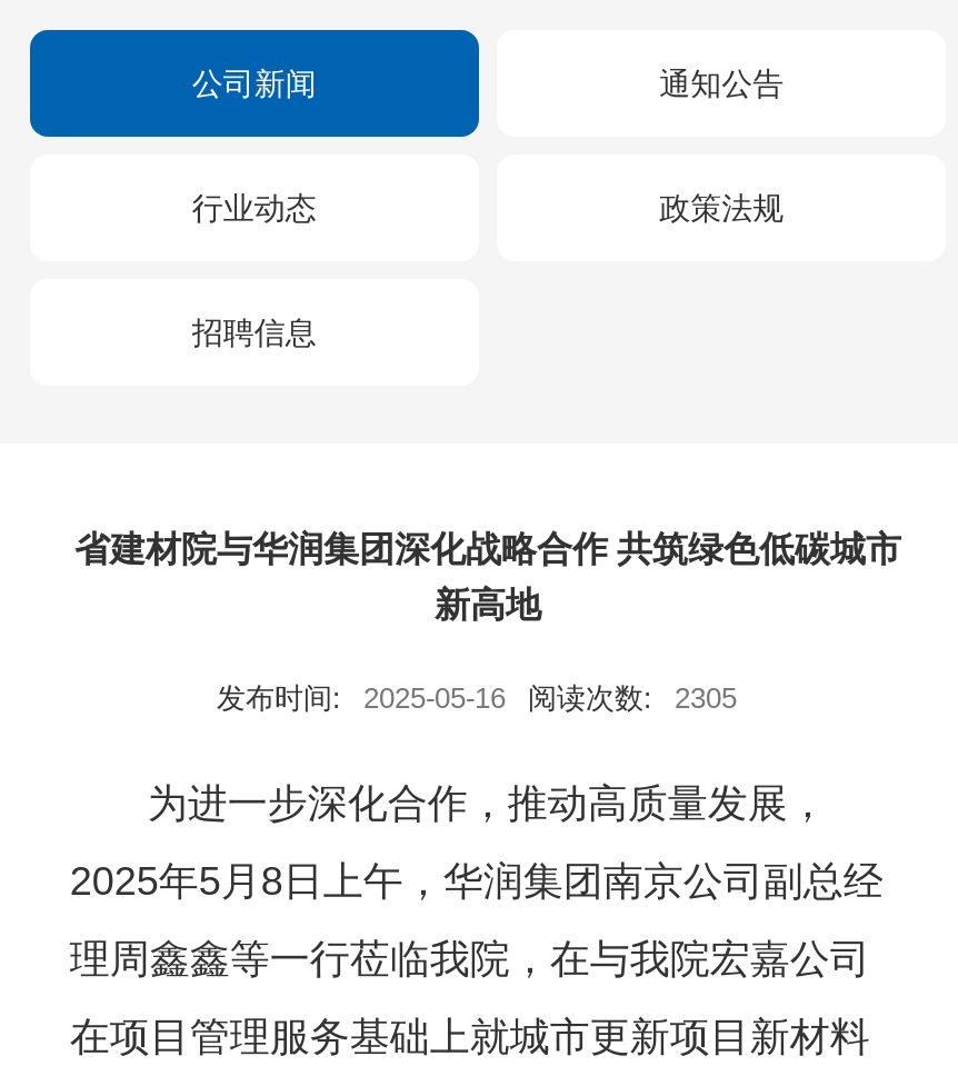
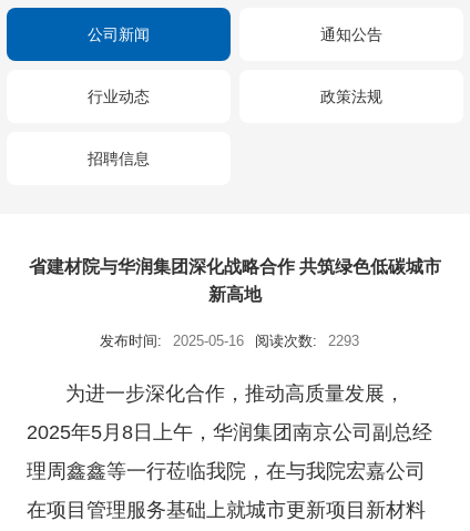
- 发布时间: 2025-05-16 阅读次数: 2305
+ 发布时间: 2025-05-16 阅读次数: 2293
